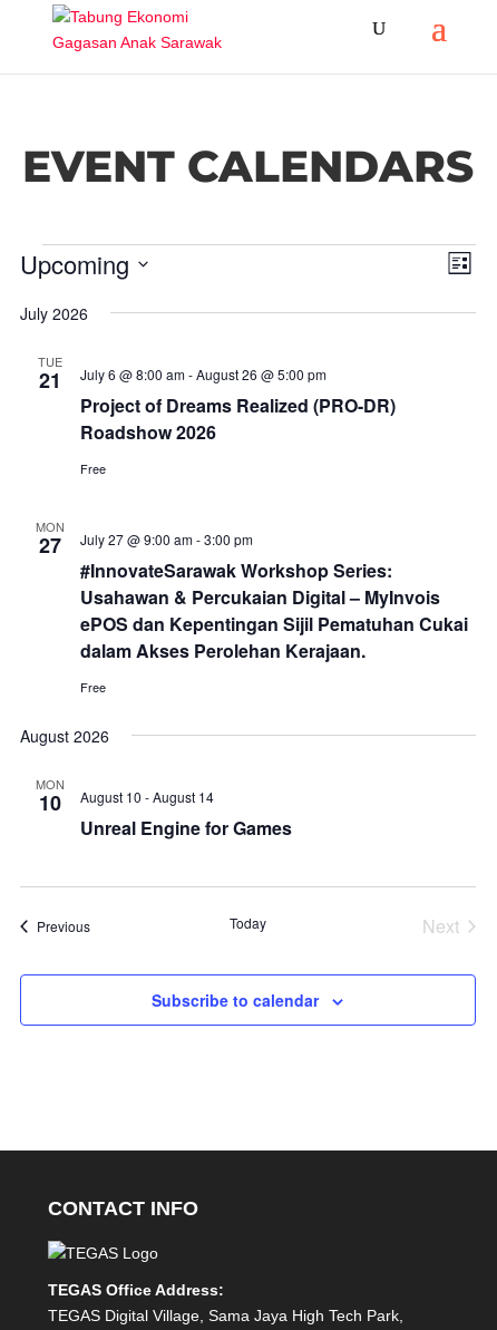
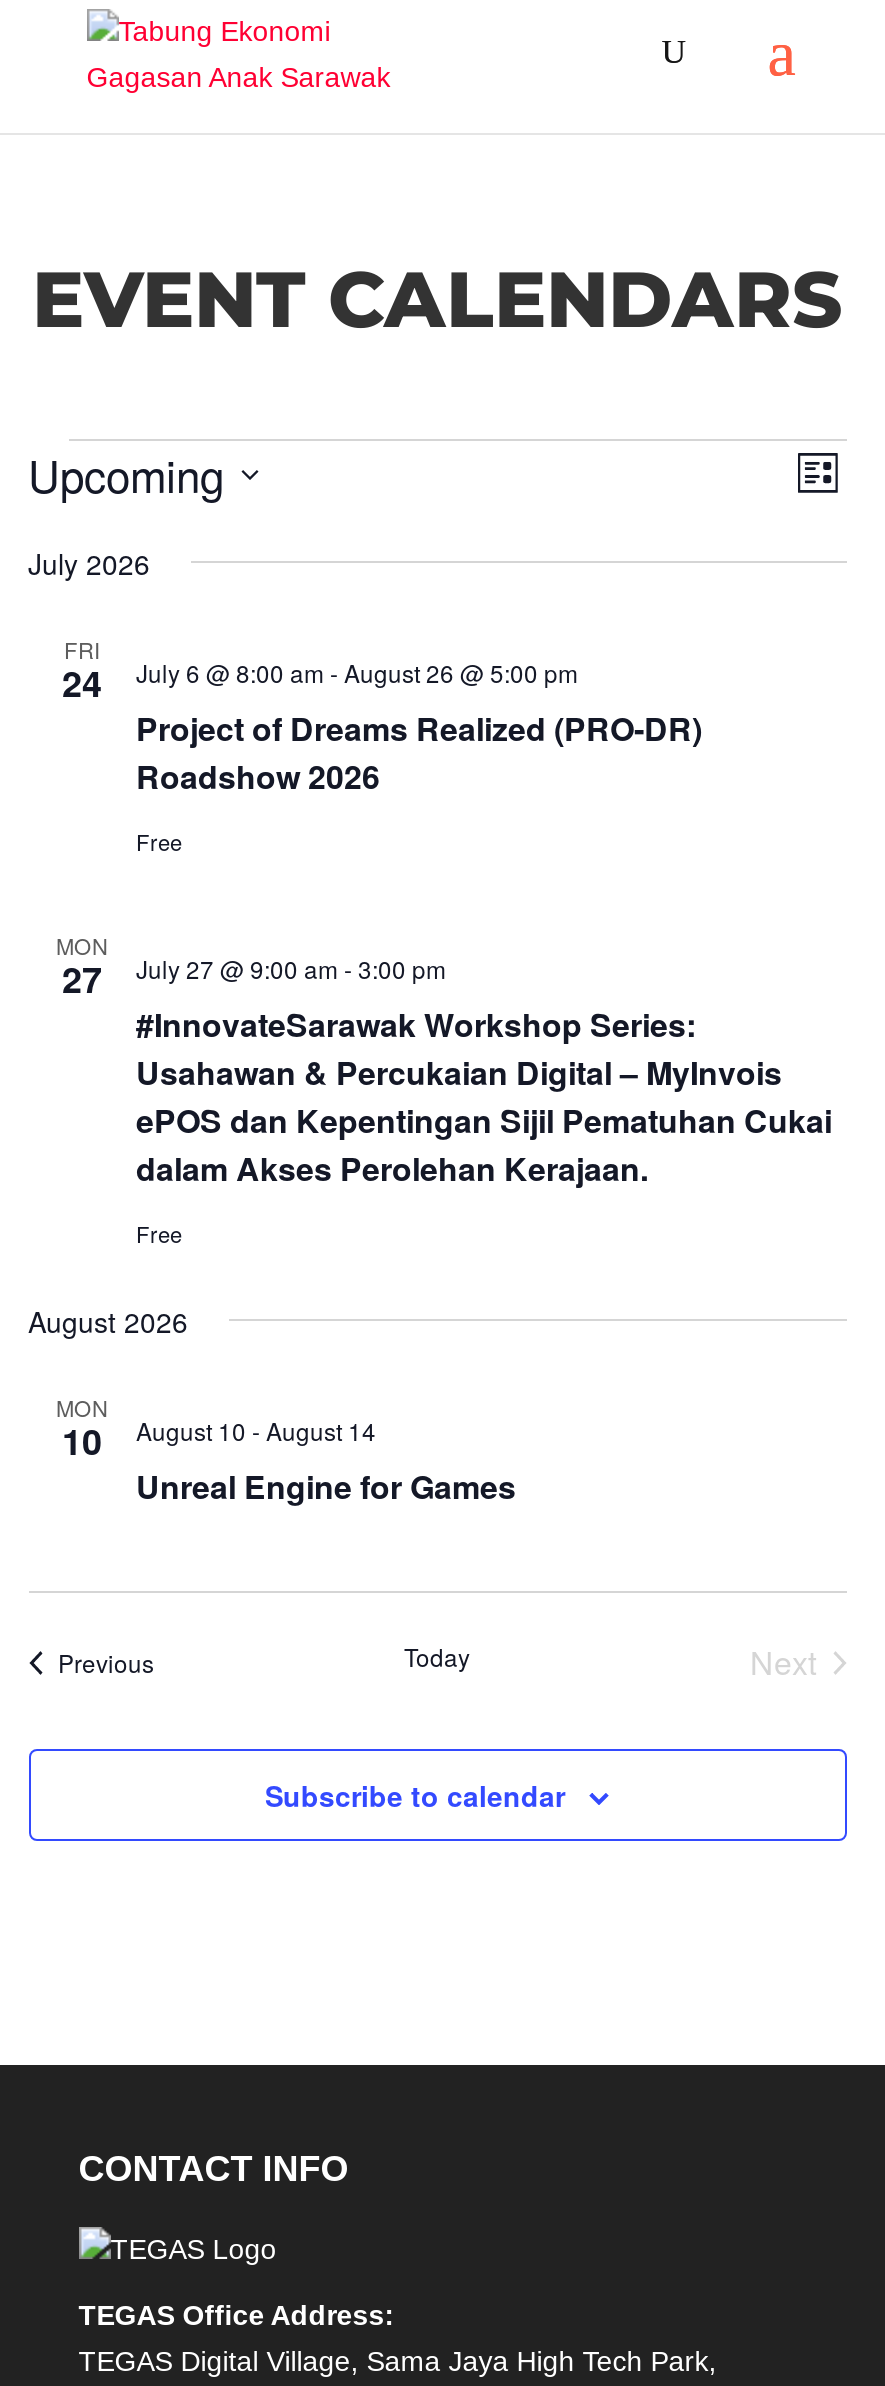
- TUE
- 21
+ FRI
+ 24
